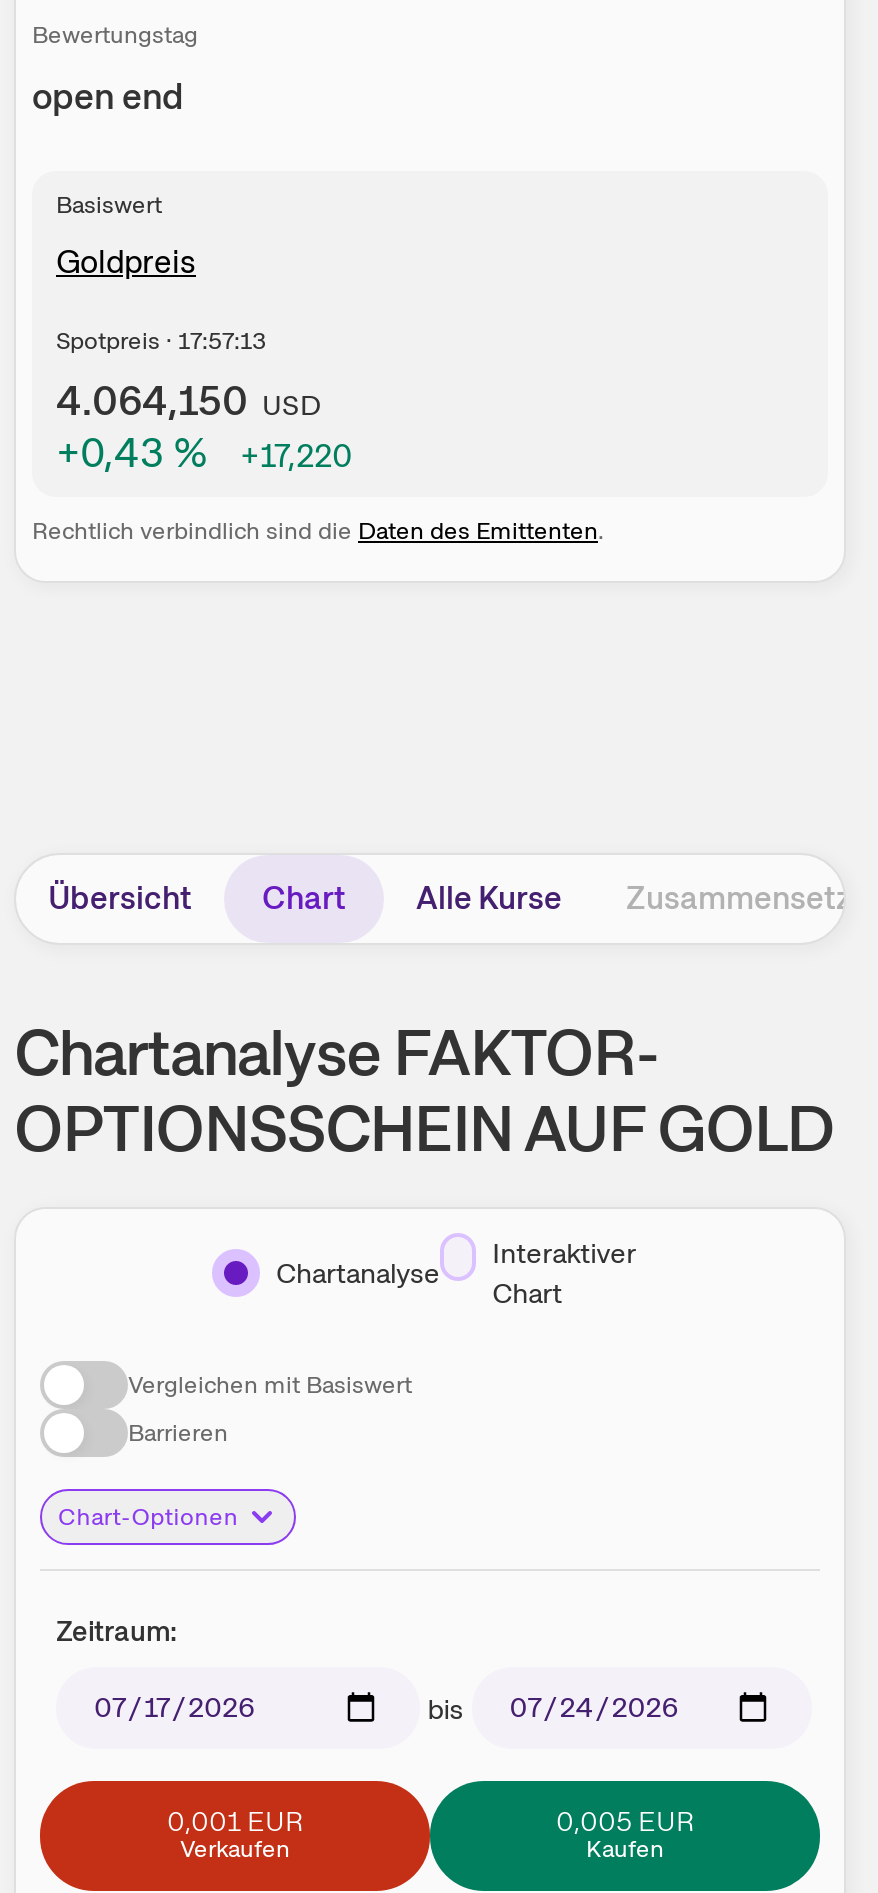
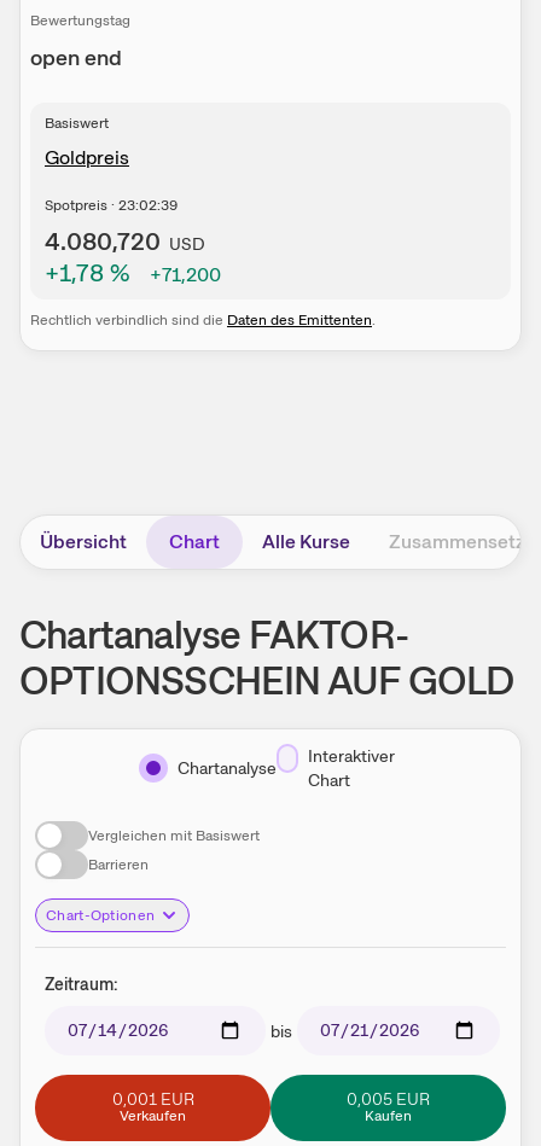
- Spotpreis · 17:57:13
+ Spotpreis · 23:02:39

- 4.064,150 USD
+ 4.080,720 USD

- +0,43 %
+ +1,78 %

- +17,220
+ +71,200
